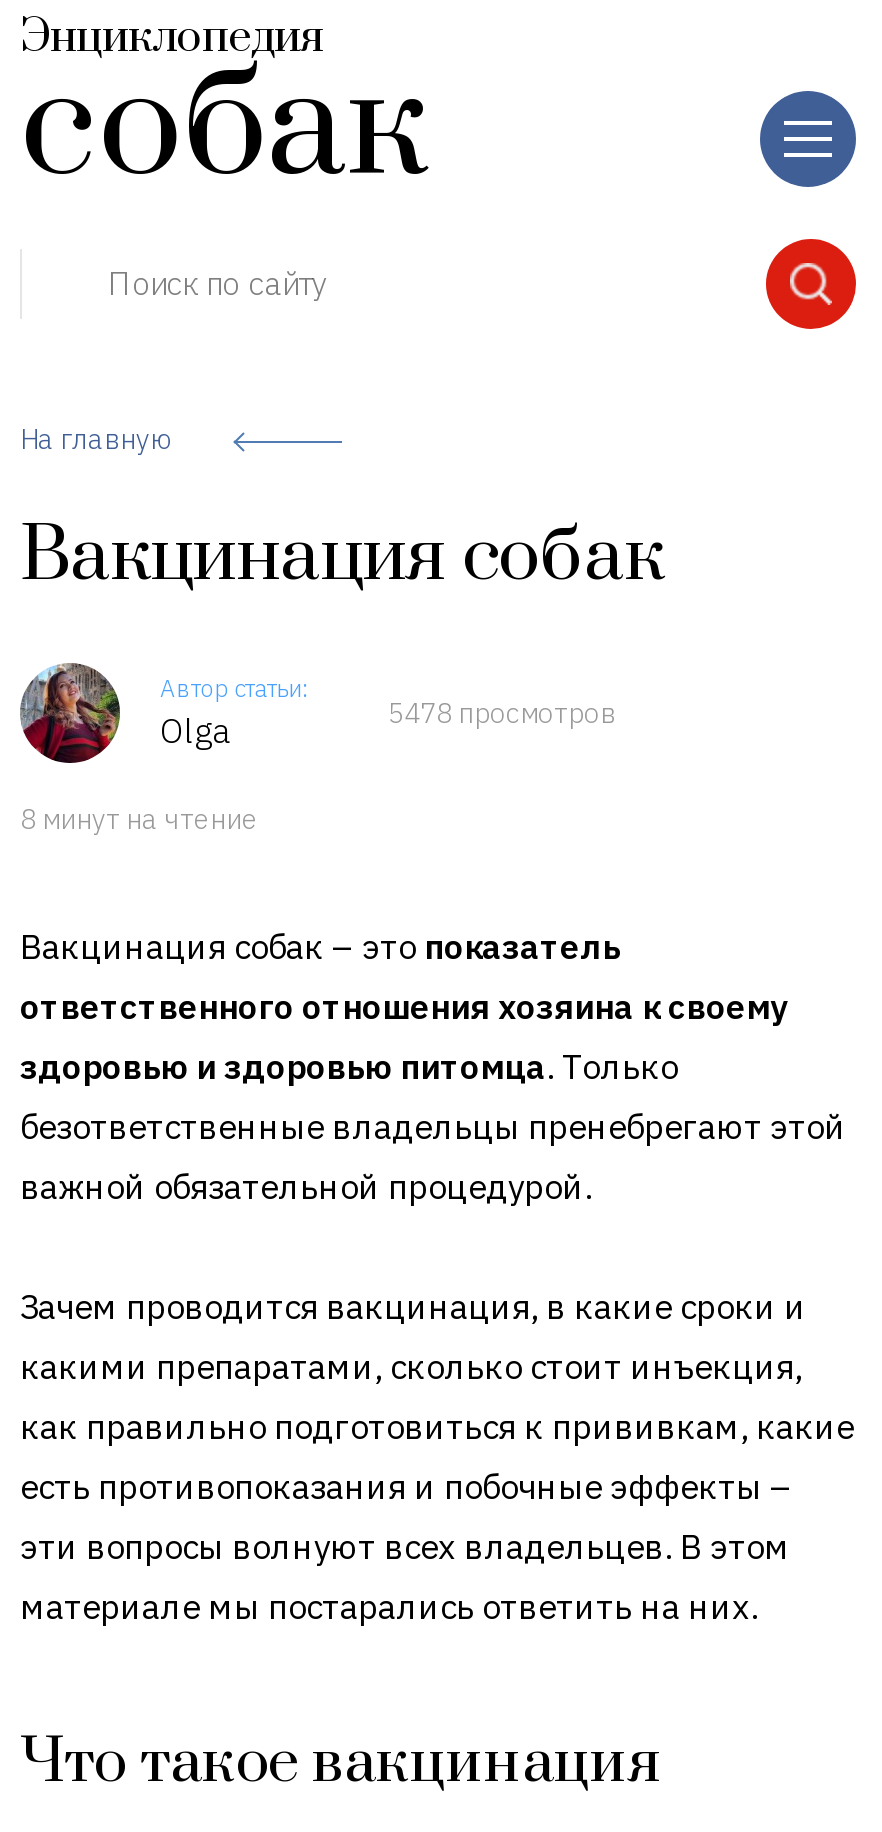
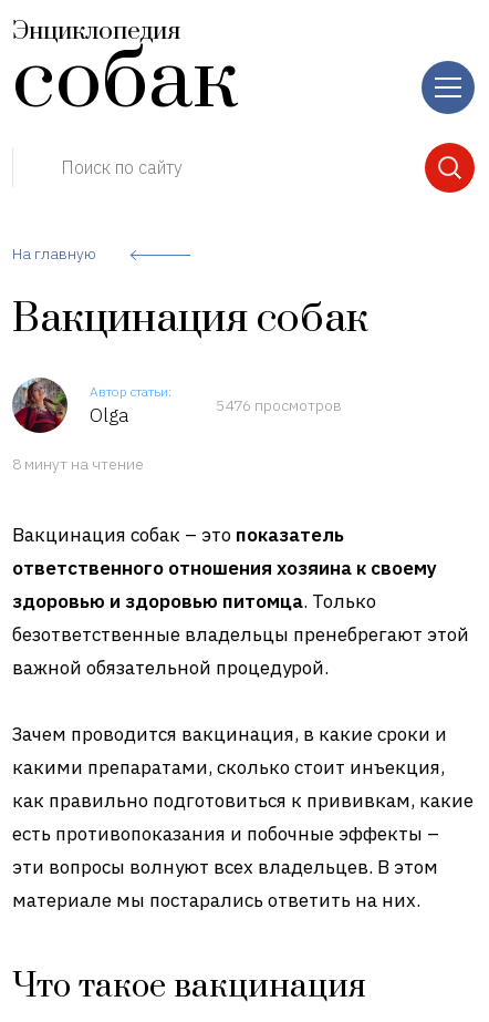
- 5478 просмотров
+ 5476 просмотров
